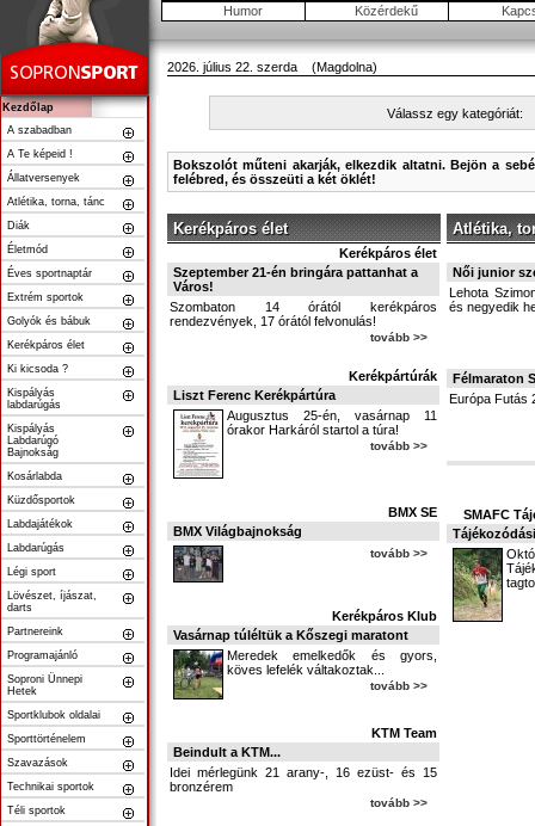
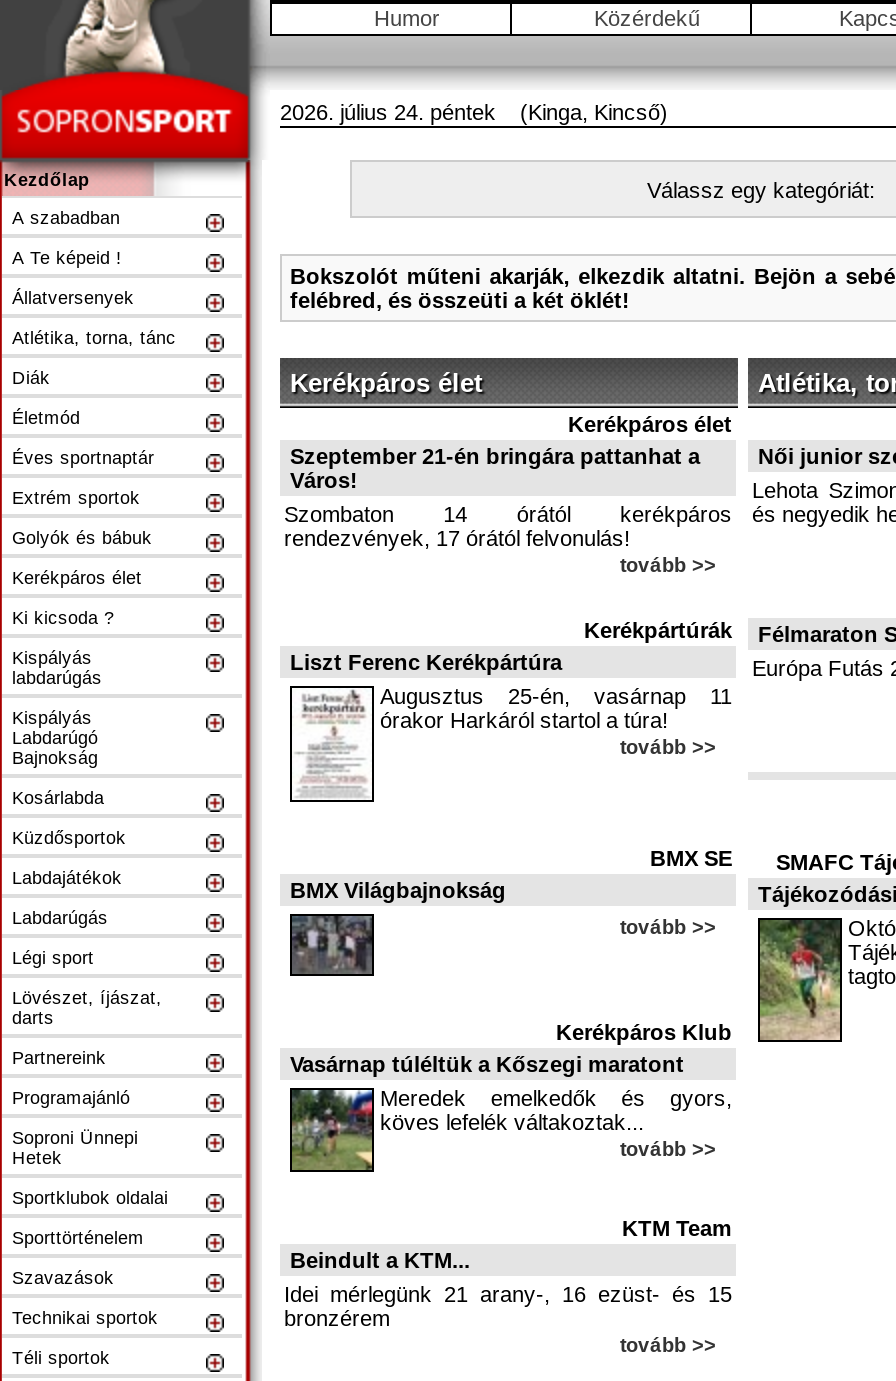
- 2026. július 22. szerda (Magdolna)
+ 2026. július 24. péntek (Kinga, Kincső)
